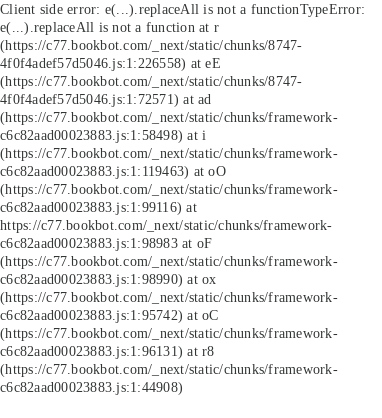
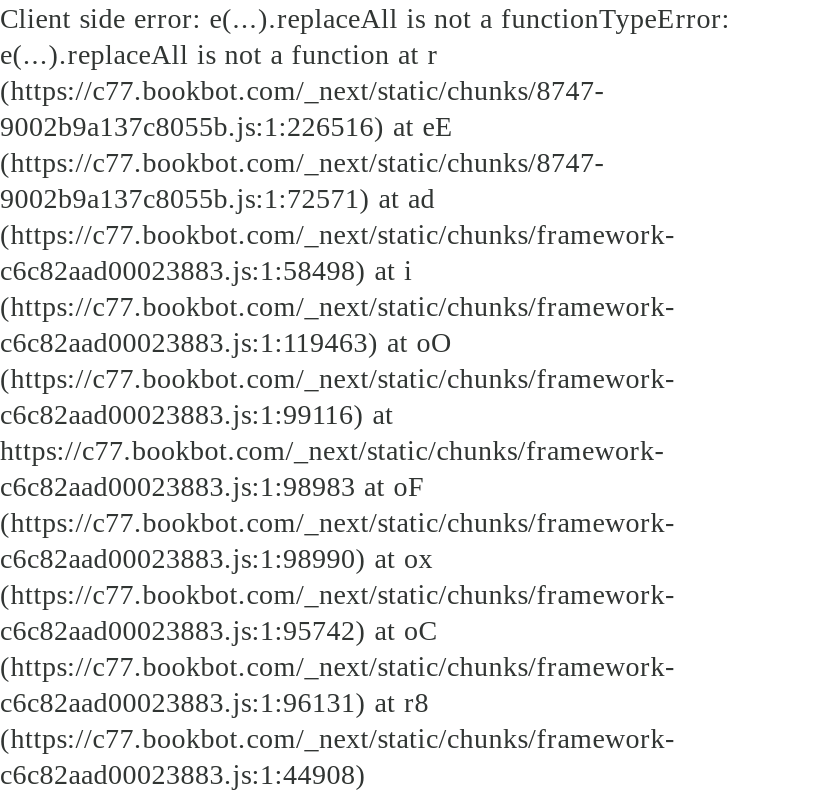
- 4f0f4adef57d5046.js:1:226558) at eE
+ 9002b9a137c8055b.js:1:226516) at eE

- 4f0f4adef57d5046.js:1:72571) at ad
+ 9002b9a137c8055b.js:1:72571) at ad
